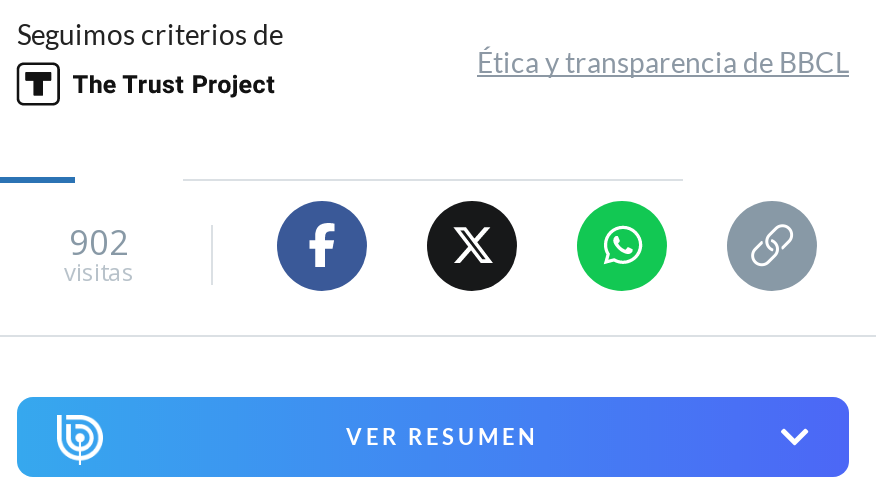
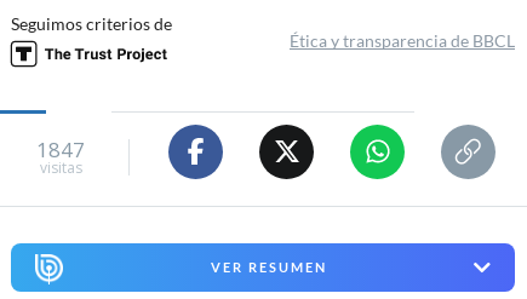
- 902
+ 1847
